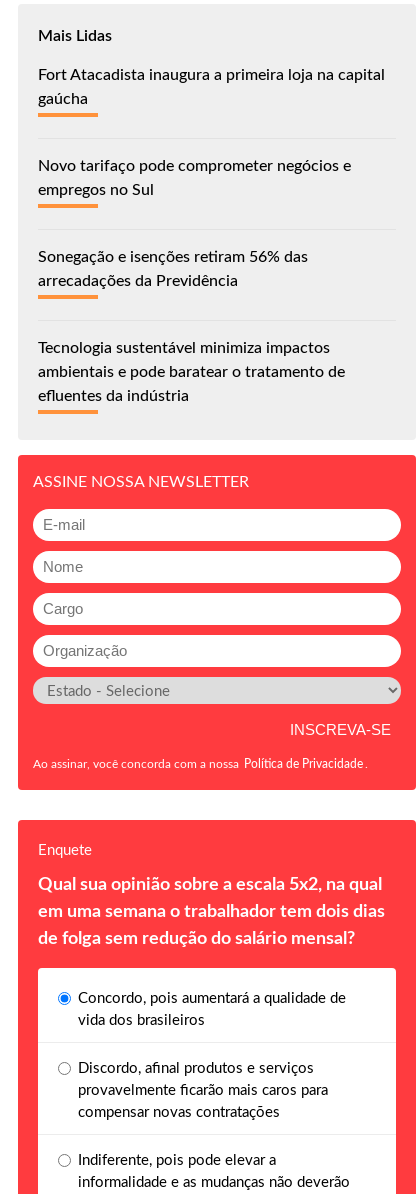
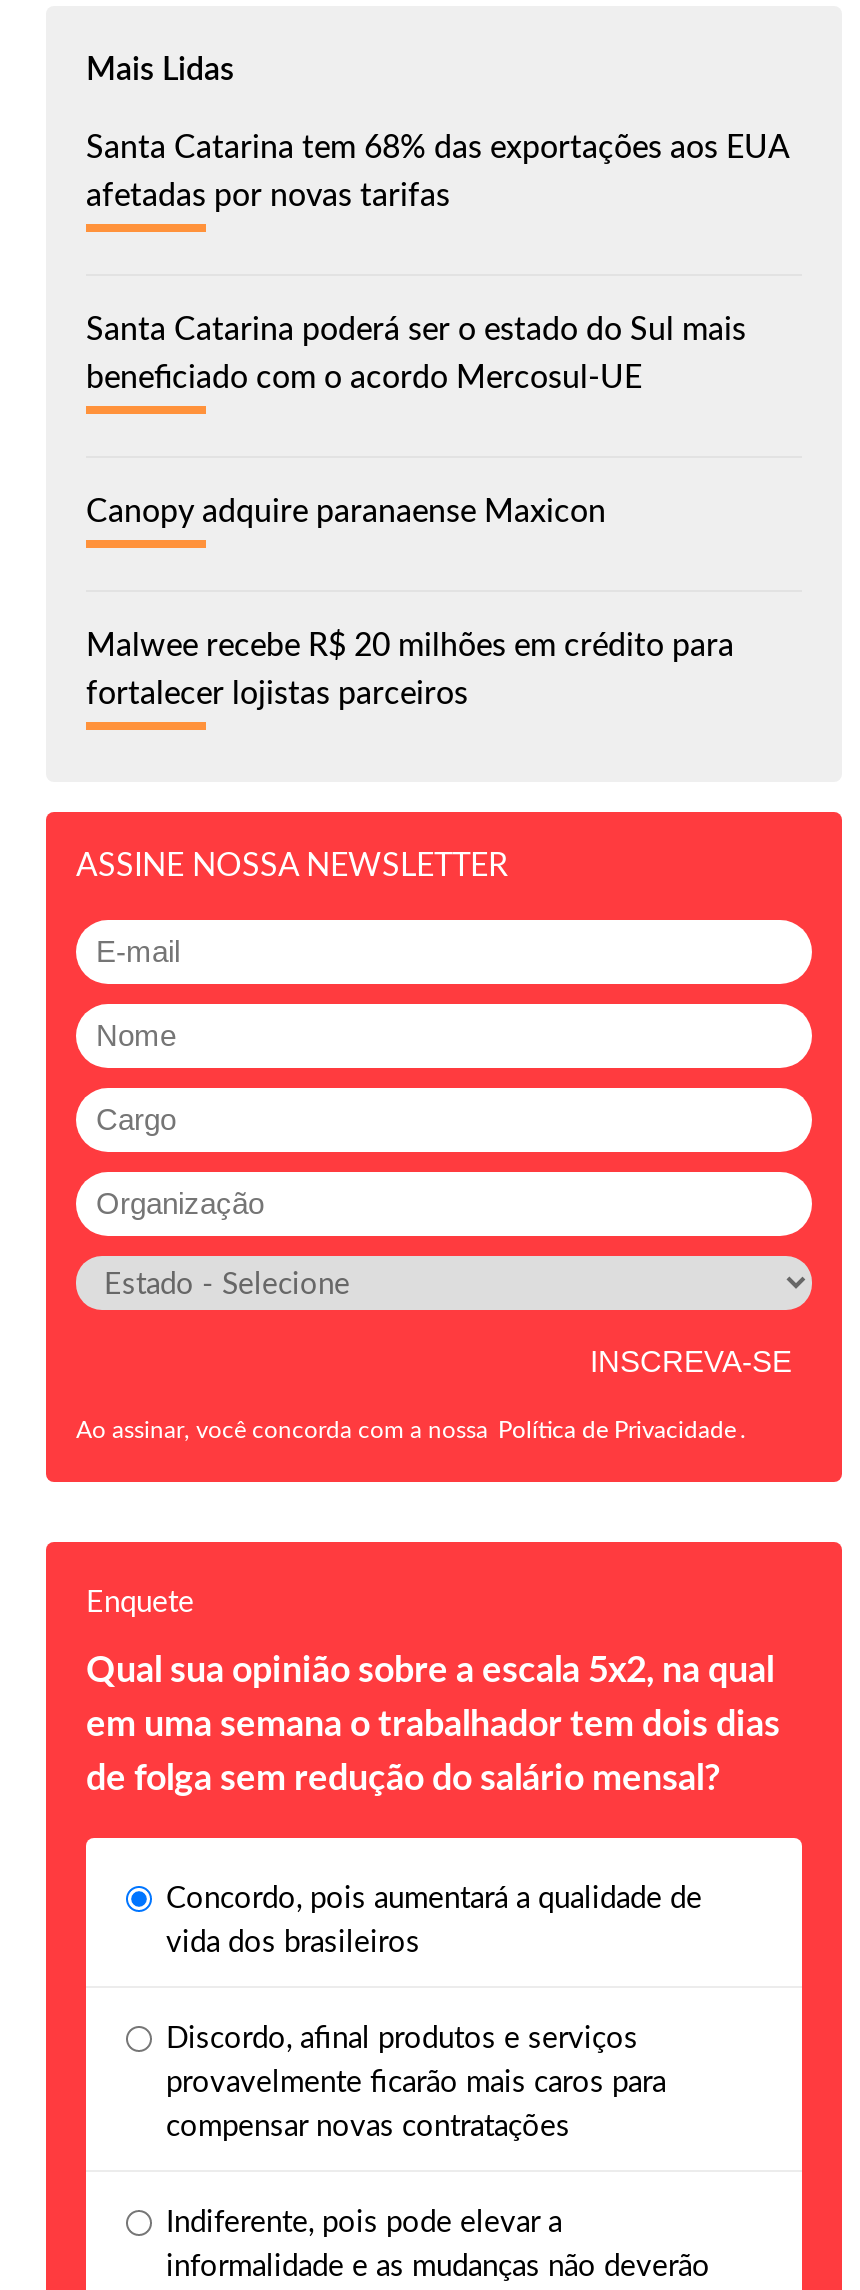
- Fort Atacadista inaugura a primeira loja na capital
- gaúcha
+ Santa Catarina tem 68% das exportações aos EUA
+ afetadas por novas tarifas

- Novo tarifaço pode comprometer negócios e
- empregos no Sul
+ Santa Catarina poderá ser o estado do Sul mais
+ beneficiado com o acordo Mercosul-UE

- Sonegação e isenções retiram 56% das
- arrecadações da Previdência
+ Canopy adquire paranaense Maxicon

- Tecnologia sustentável minimiza impactos
- ambientais e pode baratear o tratamento de
- efluentes da indústria
+ Malwee recebe R$ 20 milhões em crédito para
+ fortalecer lojistas parceiros
